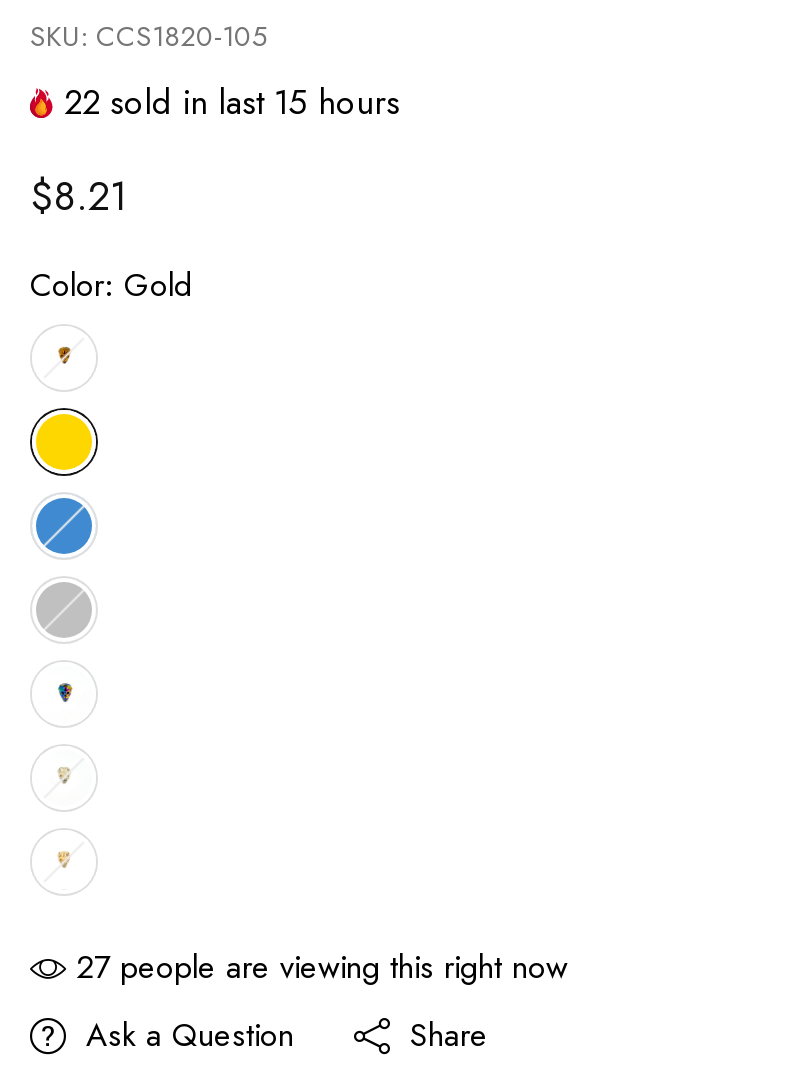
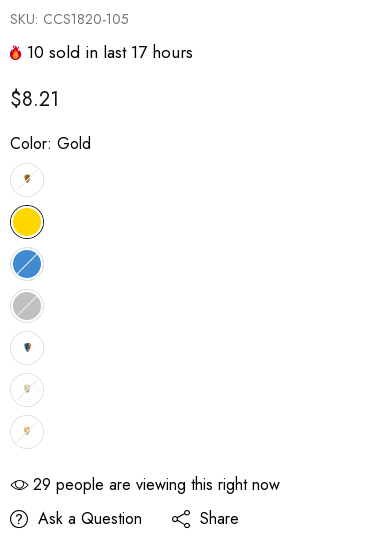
- 22 sold in last 15 hours
+ 10 sold in last 17 hours

- 27 people are viewing this right now
+ 29 people are viewing this right now
